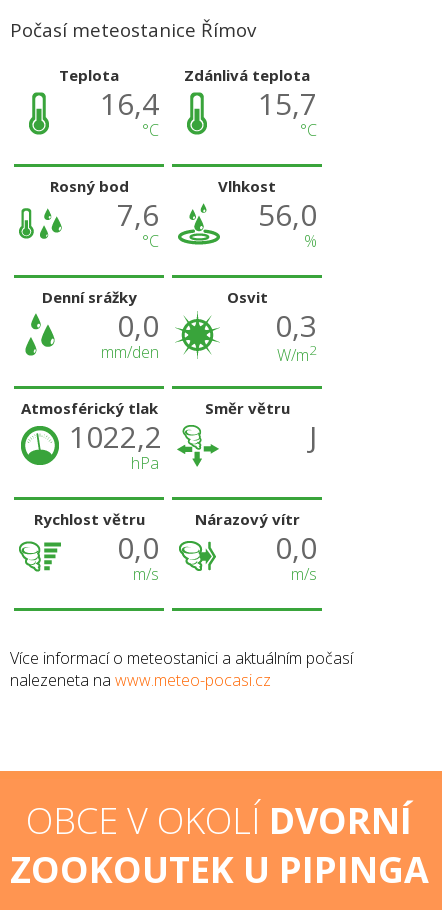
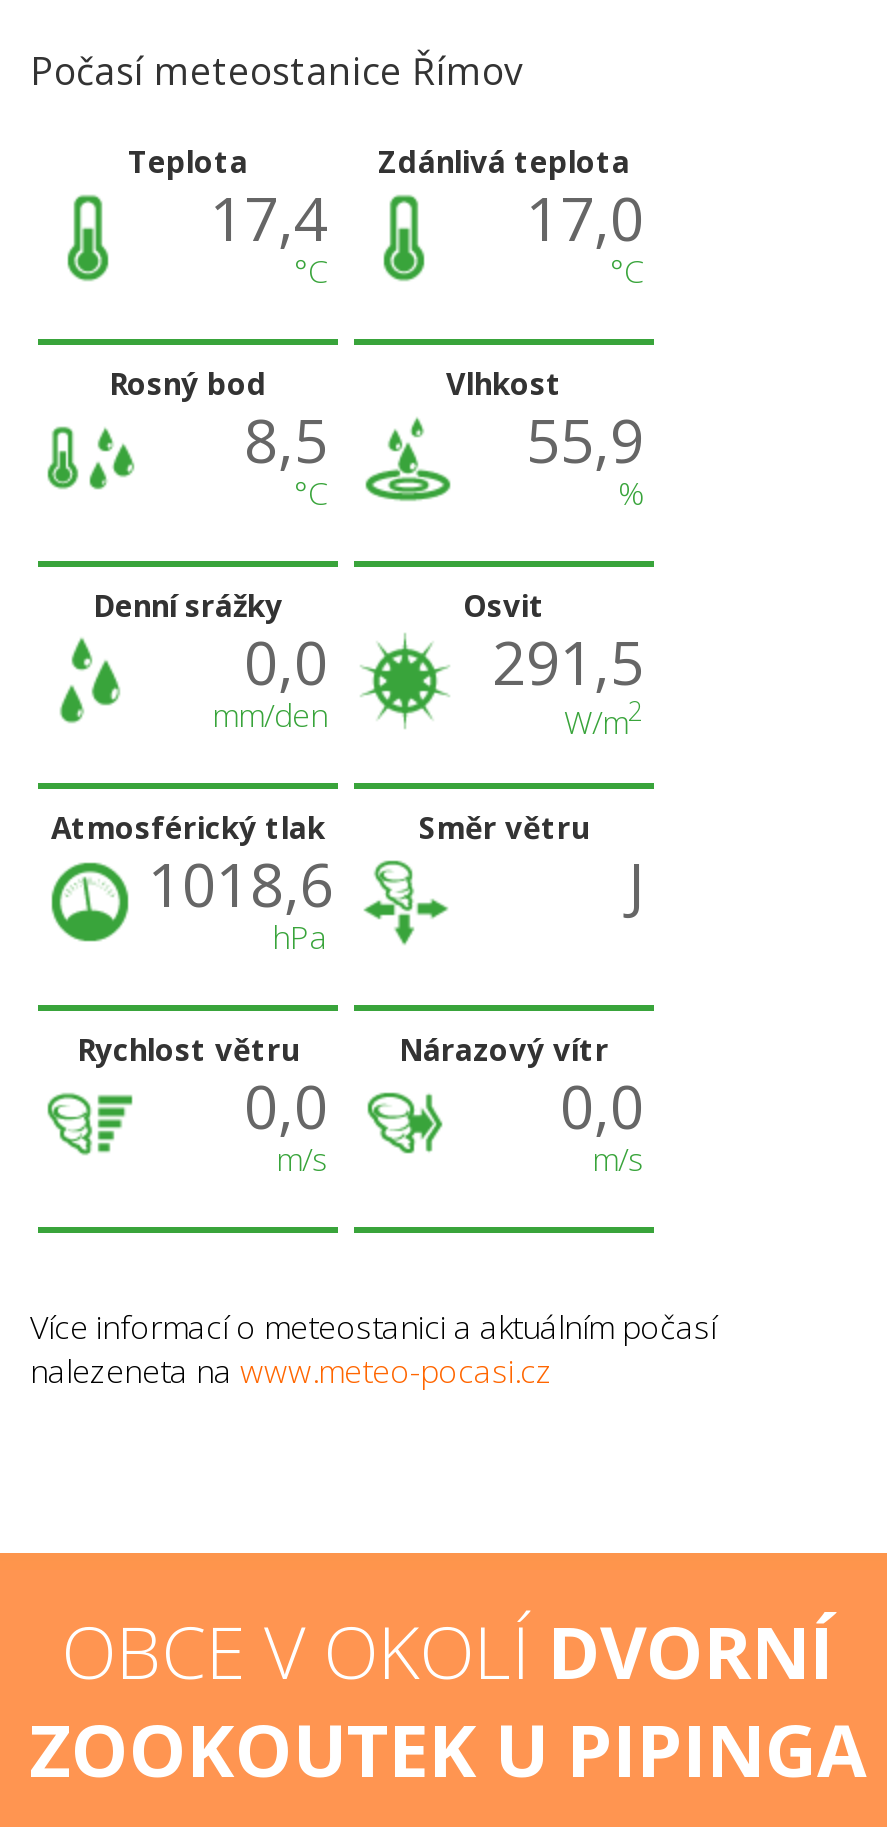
- 16,4
+ 17,4

- 15,7
+ 17,0

- 7,6
+ 8,5

- 56,0
+ 55,9

- 0,3
+ 291,5

- 1022,2
+ 1018,6
